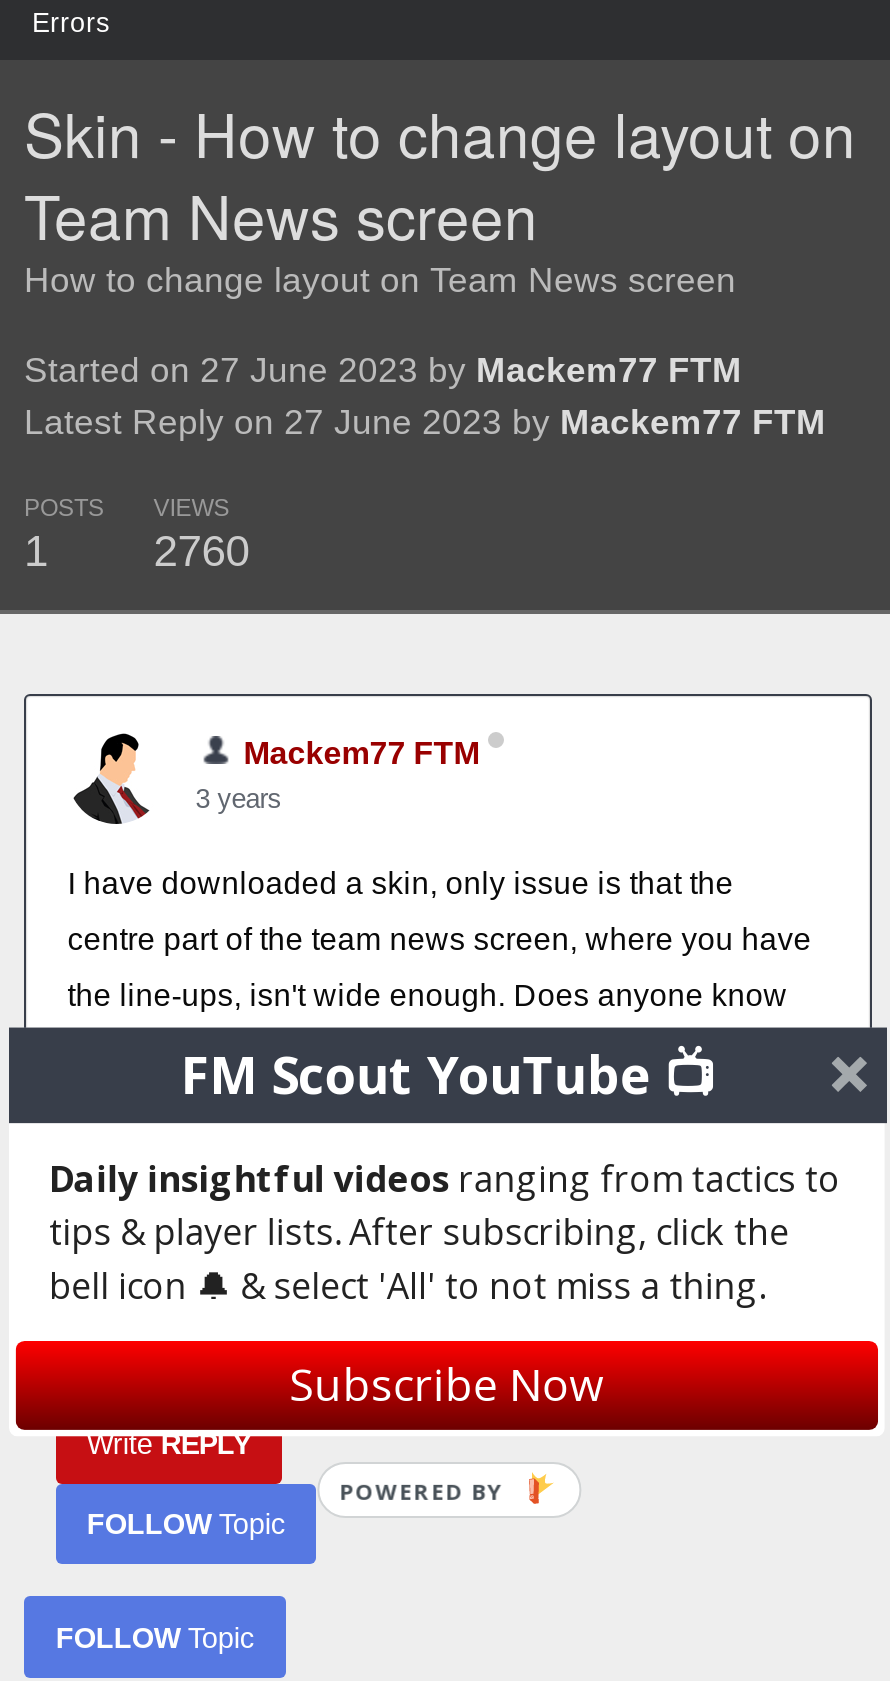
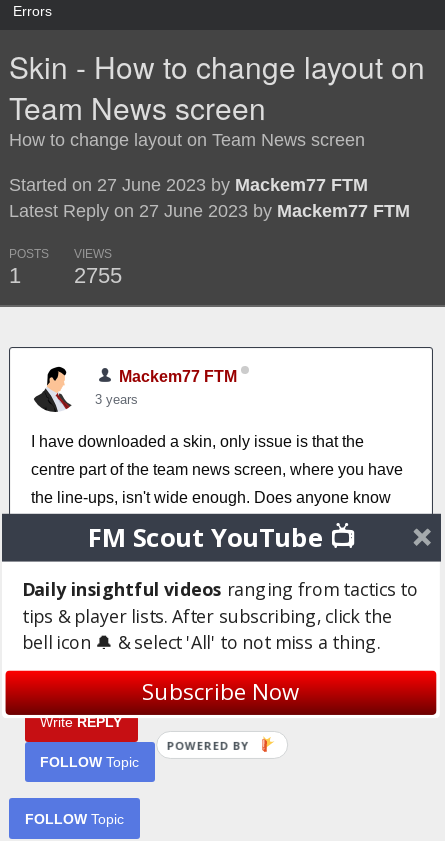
- 2760
+ 2755
